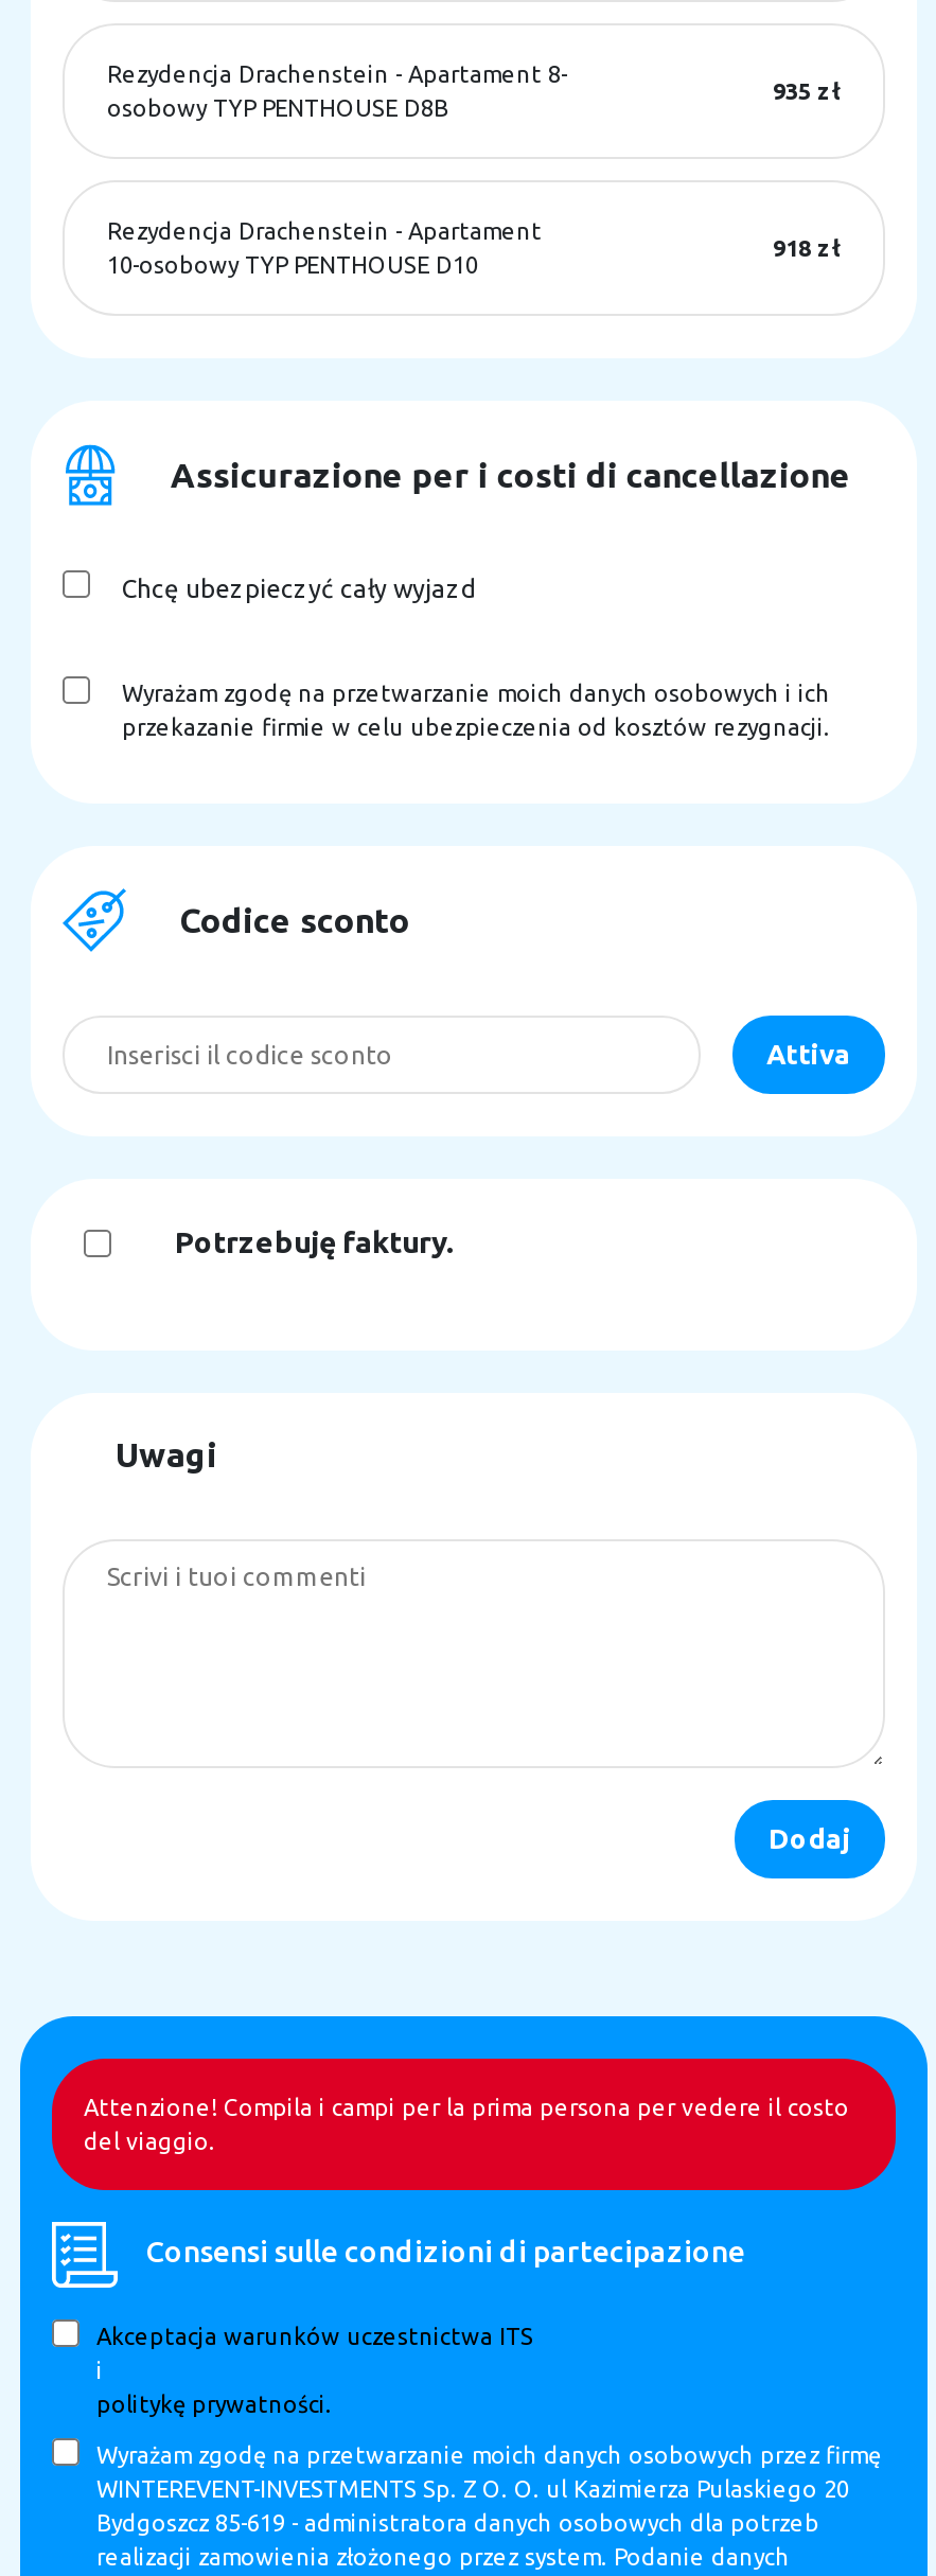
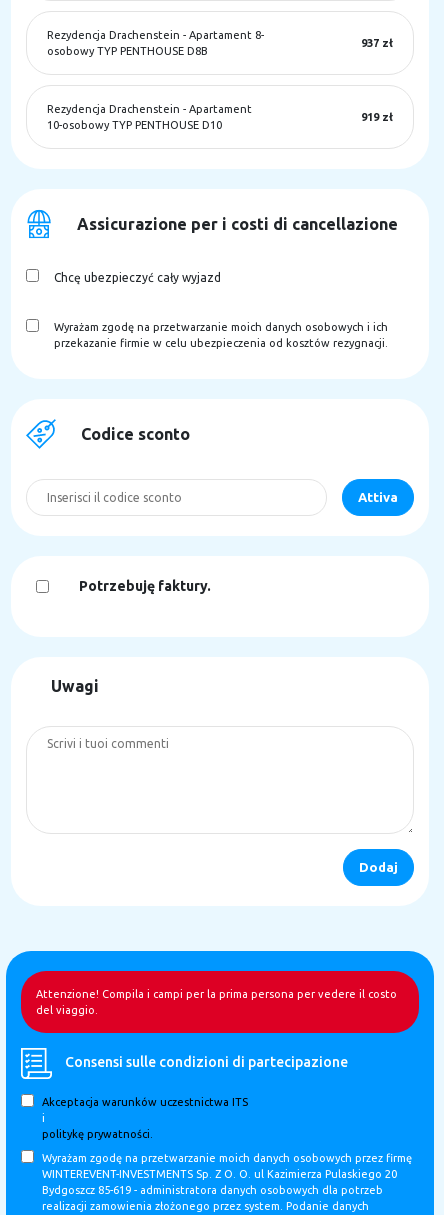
- 935 zł
+ 937 zł

- 918 zł
+ 919 zł
